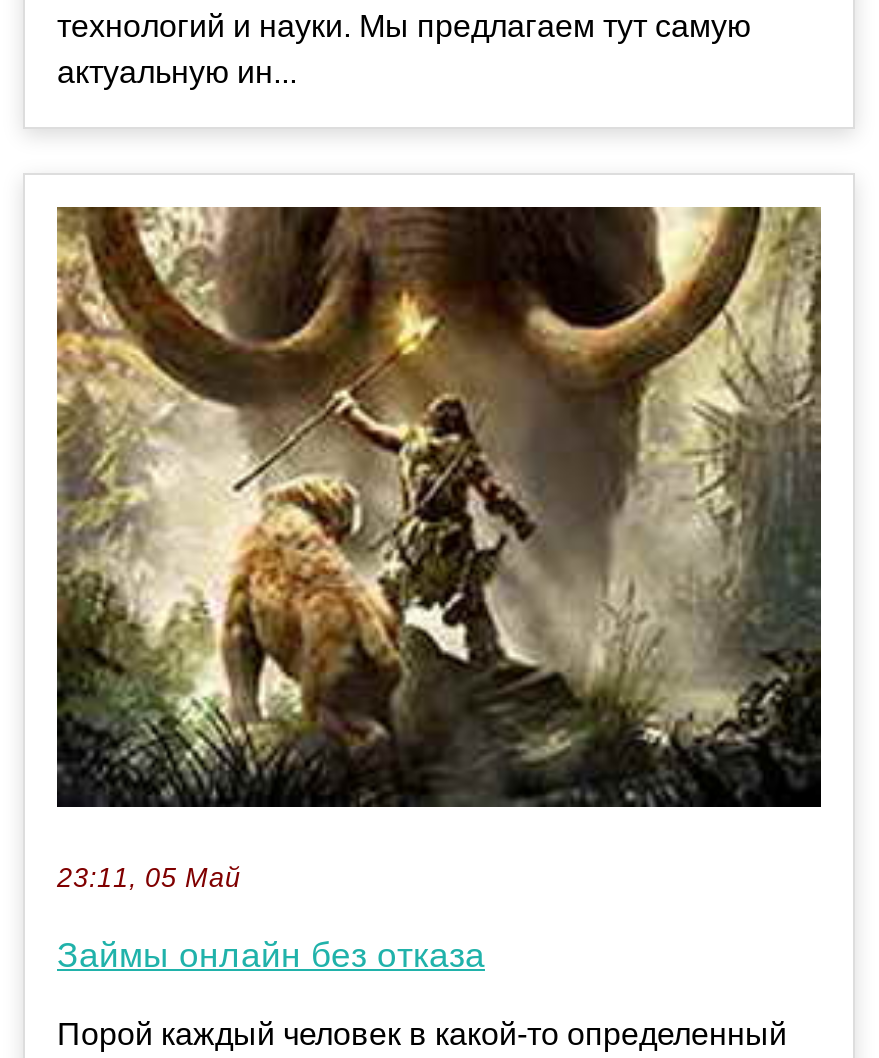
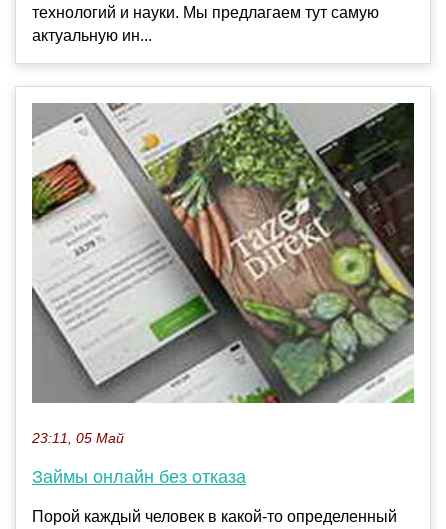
- [image]
+ [image]
